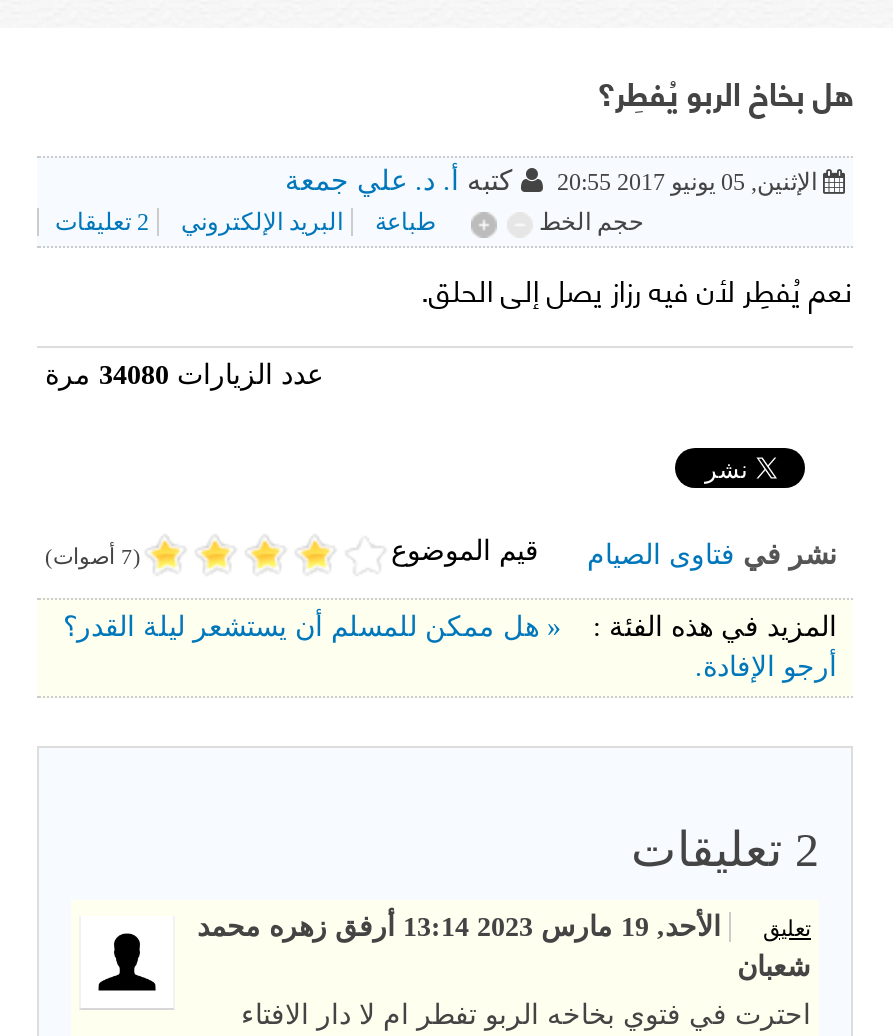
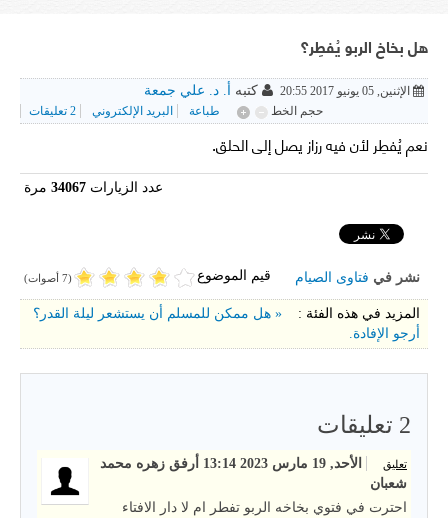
- عدد الزيارات 34080 مرة
+ عدد الزيارات 34067 مرة
